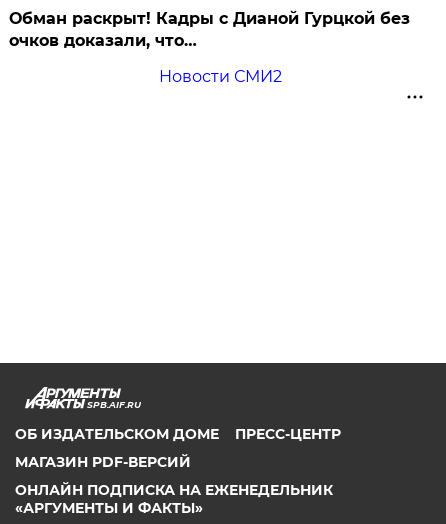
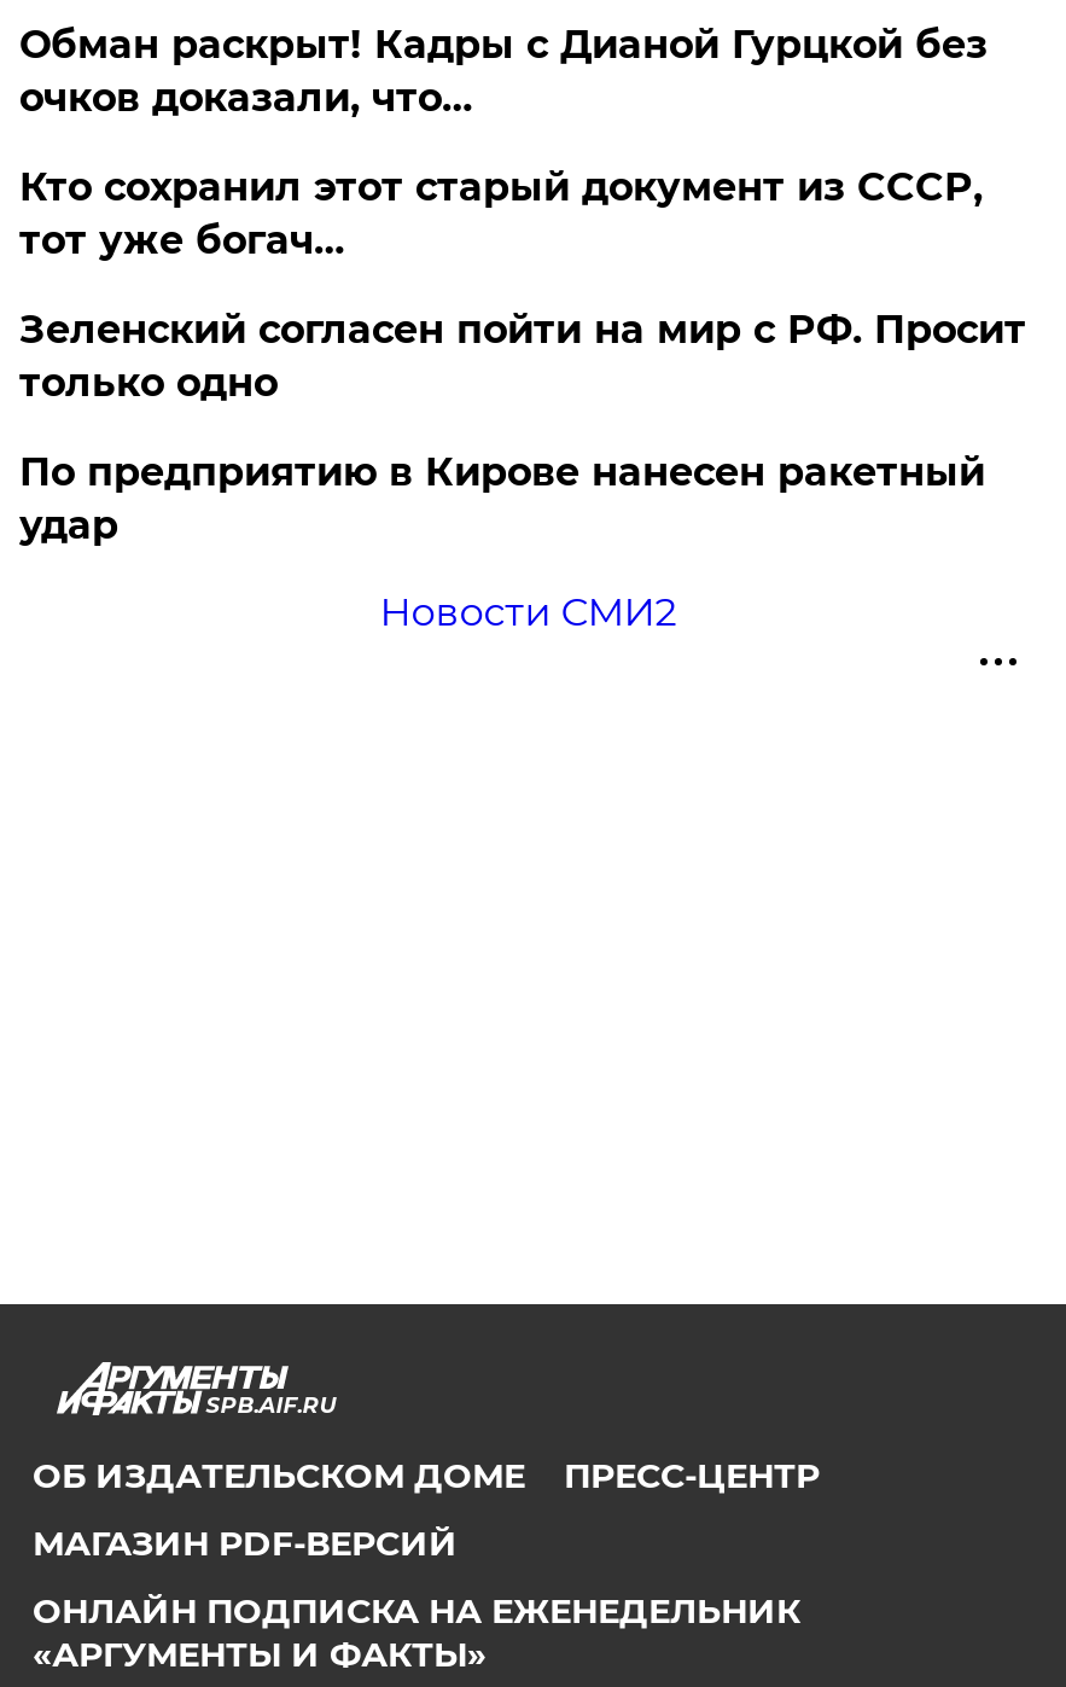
+ Кто сохранил этот старый документ из СССР,
+ тот уже богач…
+ Зеленский согласен пойти на мир с РФ. Просит
+ только одно
+ По предприятию в Кирове нанесен ракетный
+ удар
